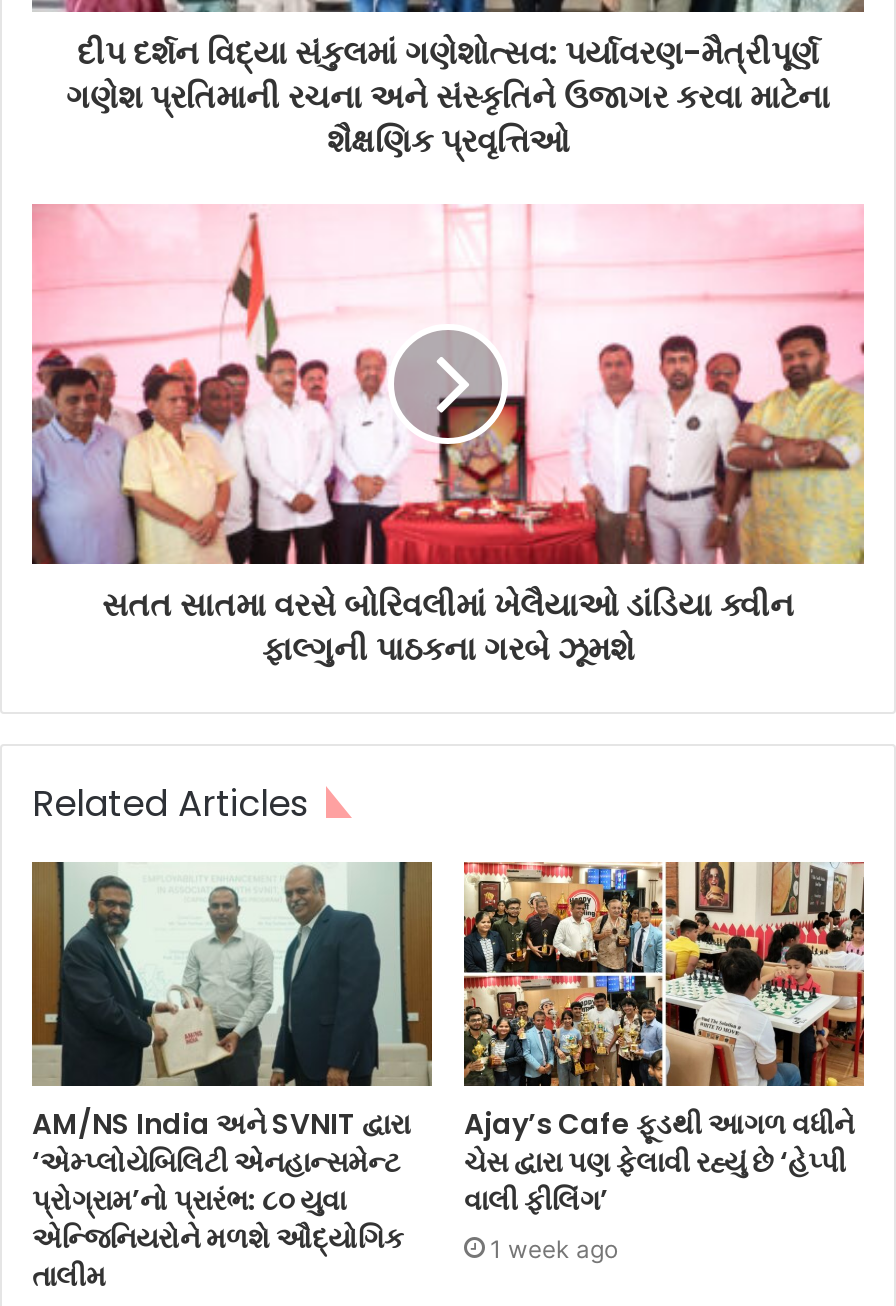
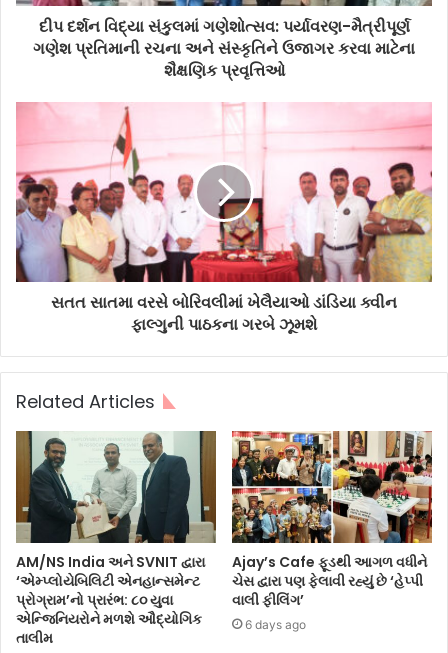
- 1 week ago
+ 6 days ago
